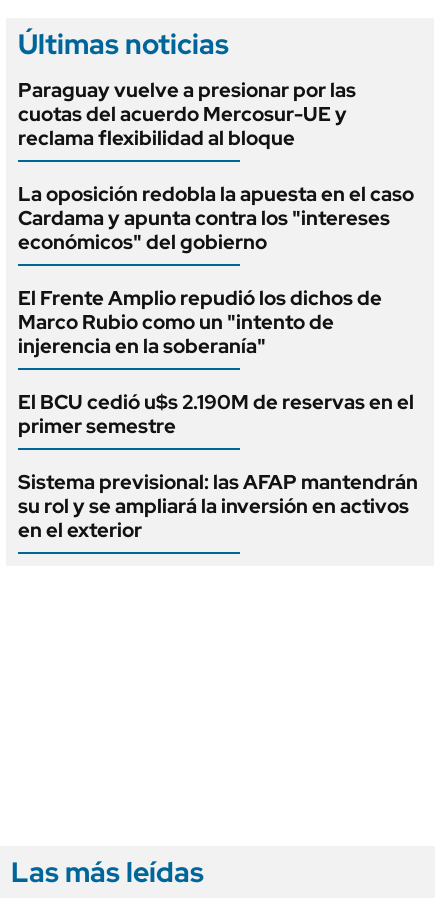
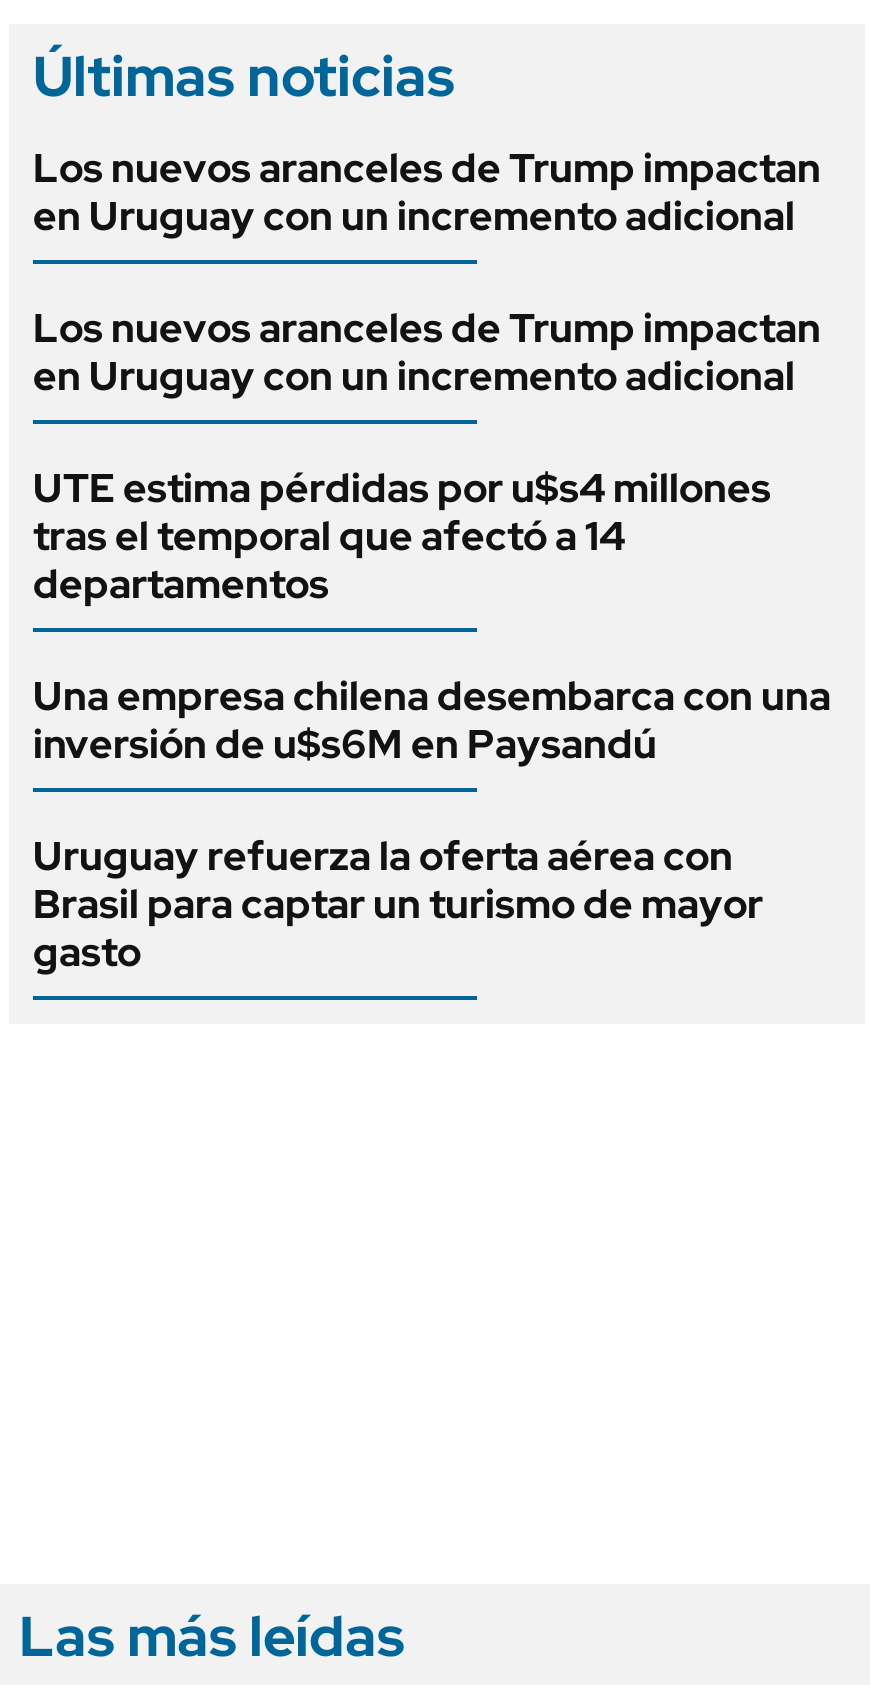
- Paraguay vuelve a presionar por las
- cuotas del acuerdo Mercosur-UE y
- reclama flexibilidad al bloque
+ Los nuevos aranceles de Trump impactan
+ en Uruguay con un incremento adicional

- La oposición redobla la apuesta en el caso
- Cardama y apunta contra los "intereses
- económicos" del gobierno
+ Los nuevos aranceles de Trump impactan
+ en Uruguay con un incremento adicional

- El Frente Amplio repudió los dichos de
- Marco Rubio como un "intento de
- injerencia en la soberanía"
+ UTE estima pérdidas por u$s4 millones
+ tras el temporal que afectó a 14
+ departamentos

- El BCU cedió u$s 2.190M de reservas en el
- primer semestre
+ Una empresa chilena desembarca con una
+ inversión de u$s6M en Paysandú

- Sistema previsional: las AFAP mantendrán
- su rol y se ampliará la inversión en activos
- en el exterior
+ Uruguay refuerza la oferta aérea con
+ Brasil para captar un turismo de mayor
+ gasto
